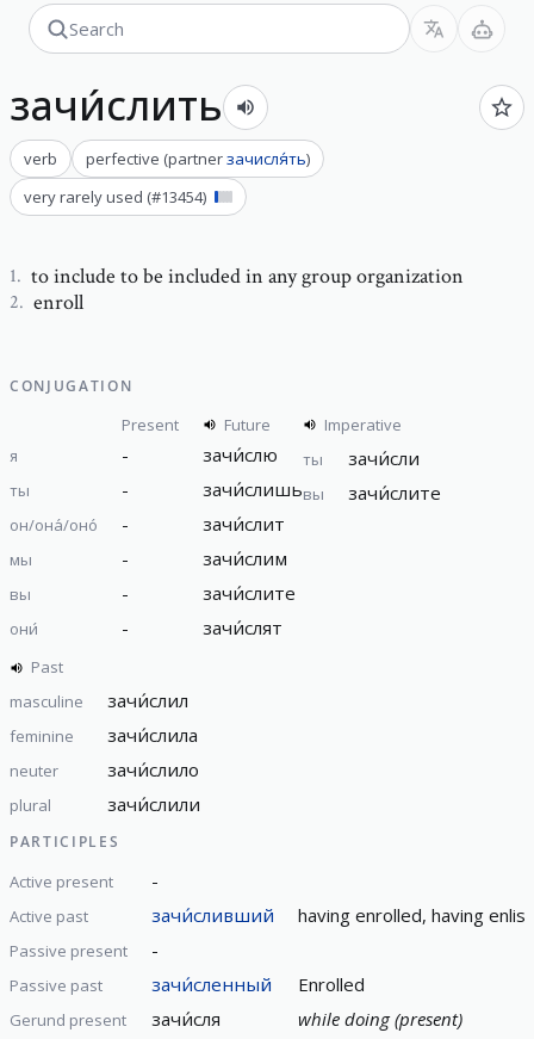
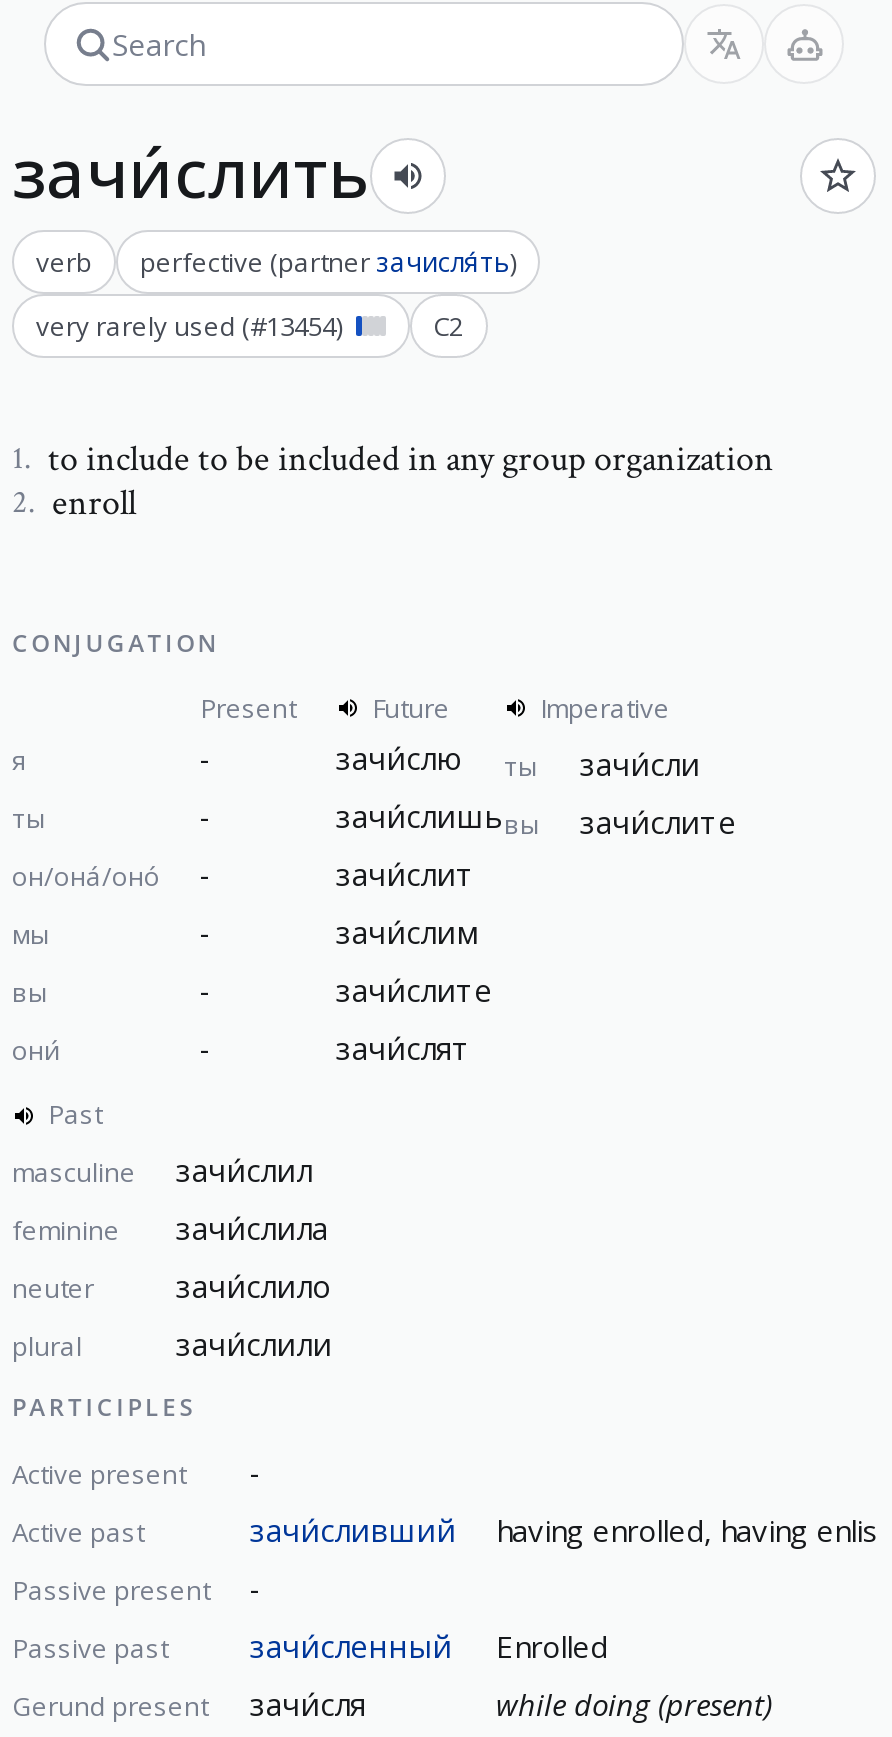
+ C2
